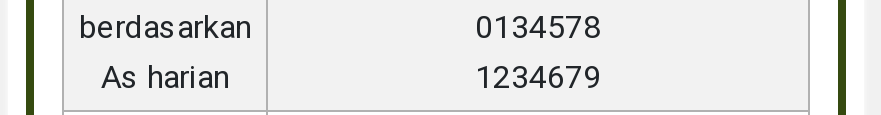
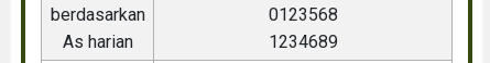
- 0134578
+ 0123568

- 1234679
+ 1234689
